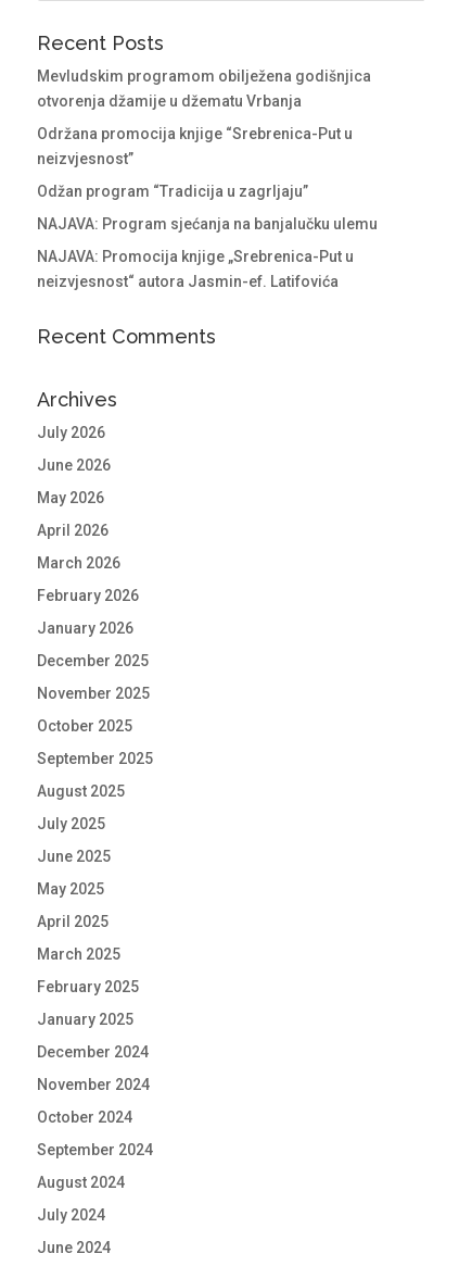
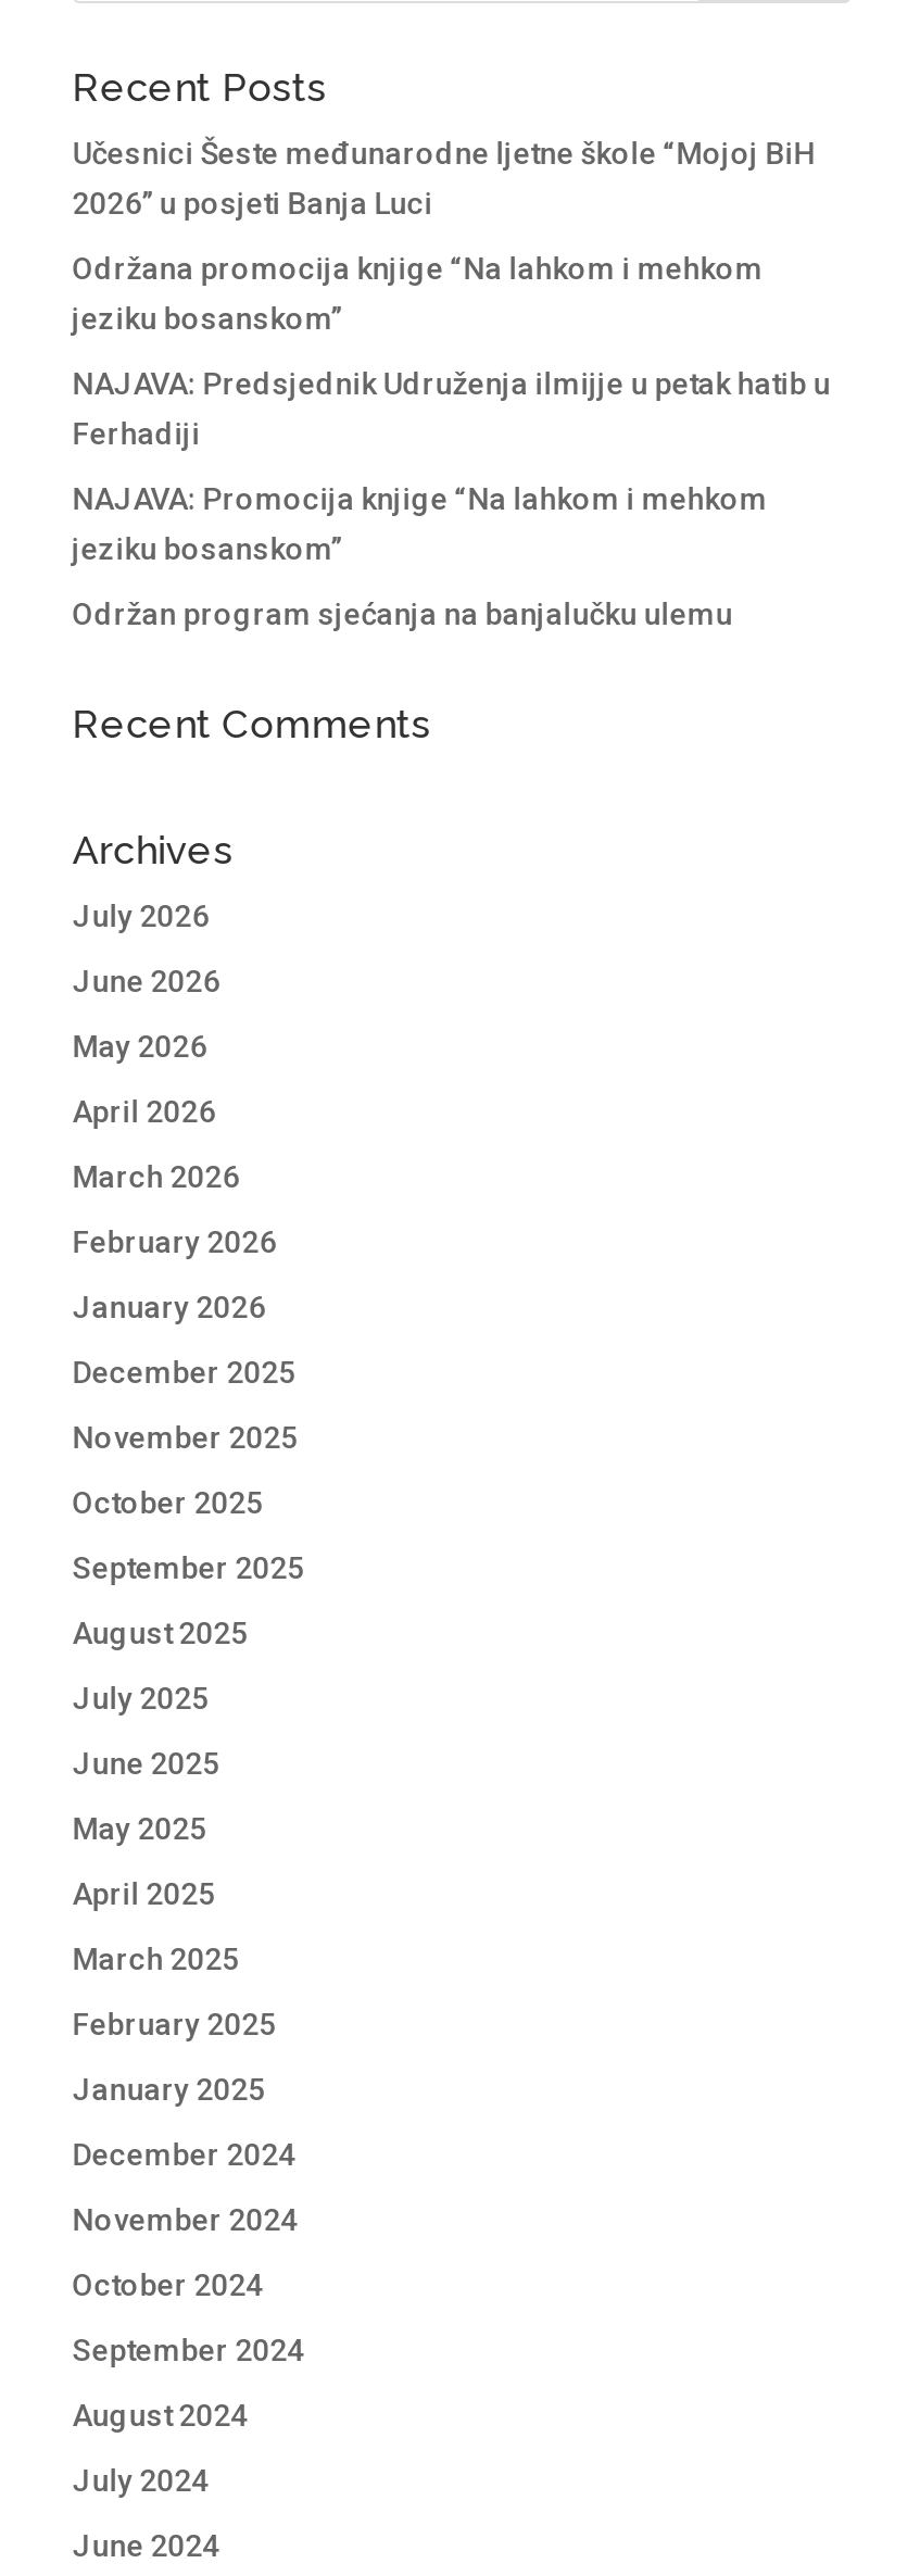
- Mevludskim programom obilježena godišnjica
- otvorenja džamije u džematu Vrbanja
+ Učesnici Šeste međunarodne ljetne škole “Mojoj BiH
+ 2026” u posjeti Banja Luci

- Održana promocija knjige “Srebrenica-Put u
- neizvjesnost”
+ Održana promocija knjige “Na lahkom i mehkom
+ jeziku bosanskom”

- Odžan program “Tradicija u zagrljaju”
+ NAJAVA: Predsjednik Udruženja ilmijje u petak hatib u
+ Ferhadiji

- NAJAVA: Program sjećanja na banjalučku ulemu
+ NAJAVA: Promocija knjige “Na lahkom i mehkom
+ jeziku bosanskom”

- NAJAVA: Promocija knjige „Srebrenica-Put u
- neizvjesnost“ autora Jasmin-ef. Latifovića
+ Održan program sjećanja na banjalučku ulemu
